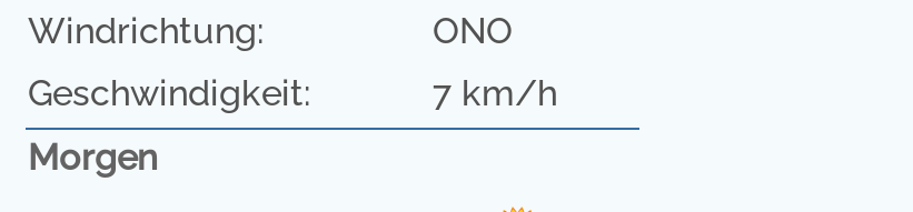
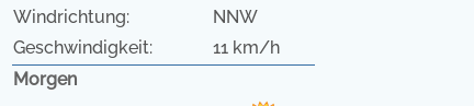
- ONO
+ NNW

- 7 km/h
+ 11 km/h
